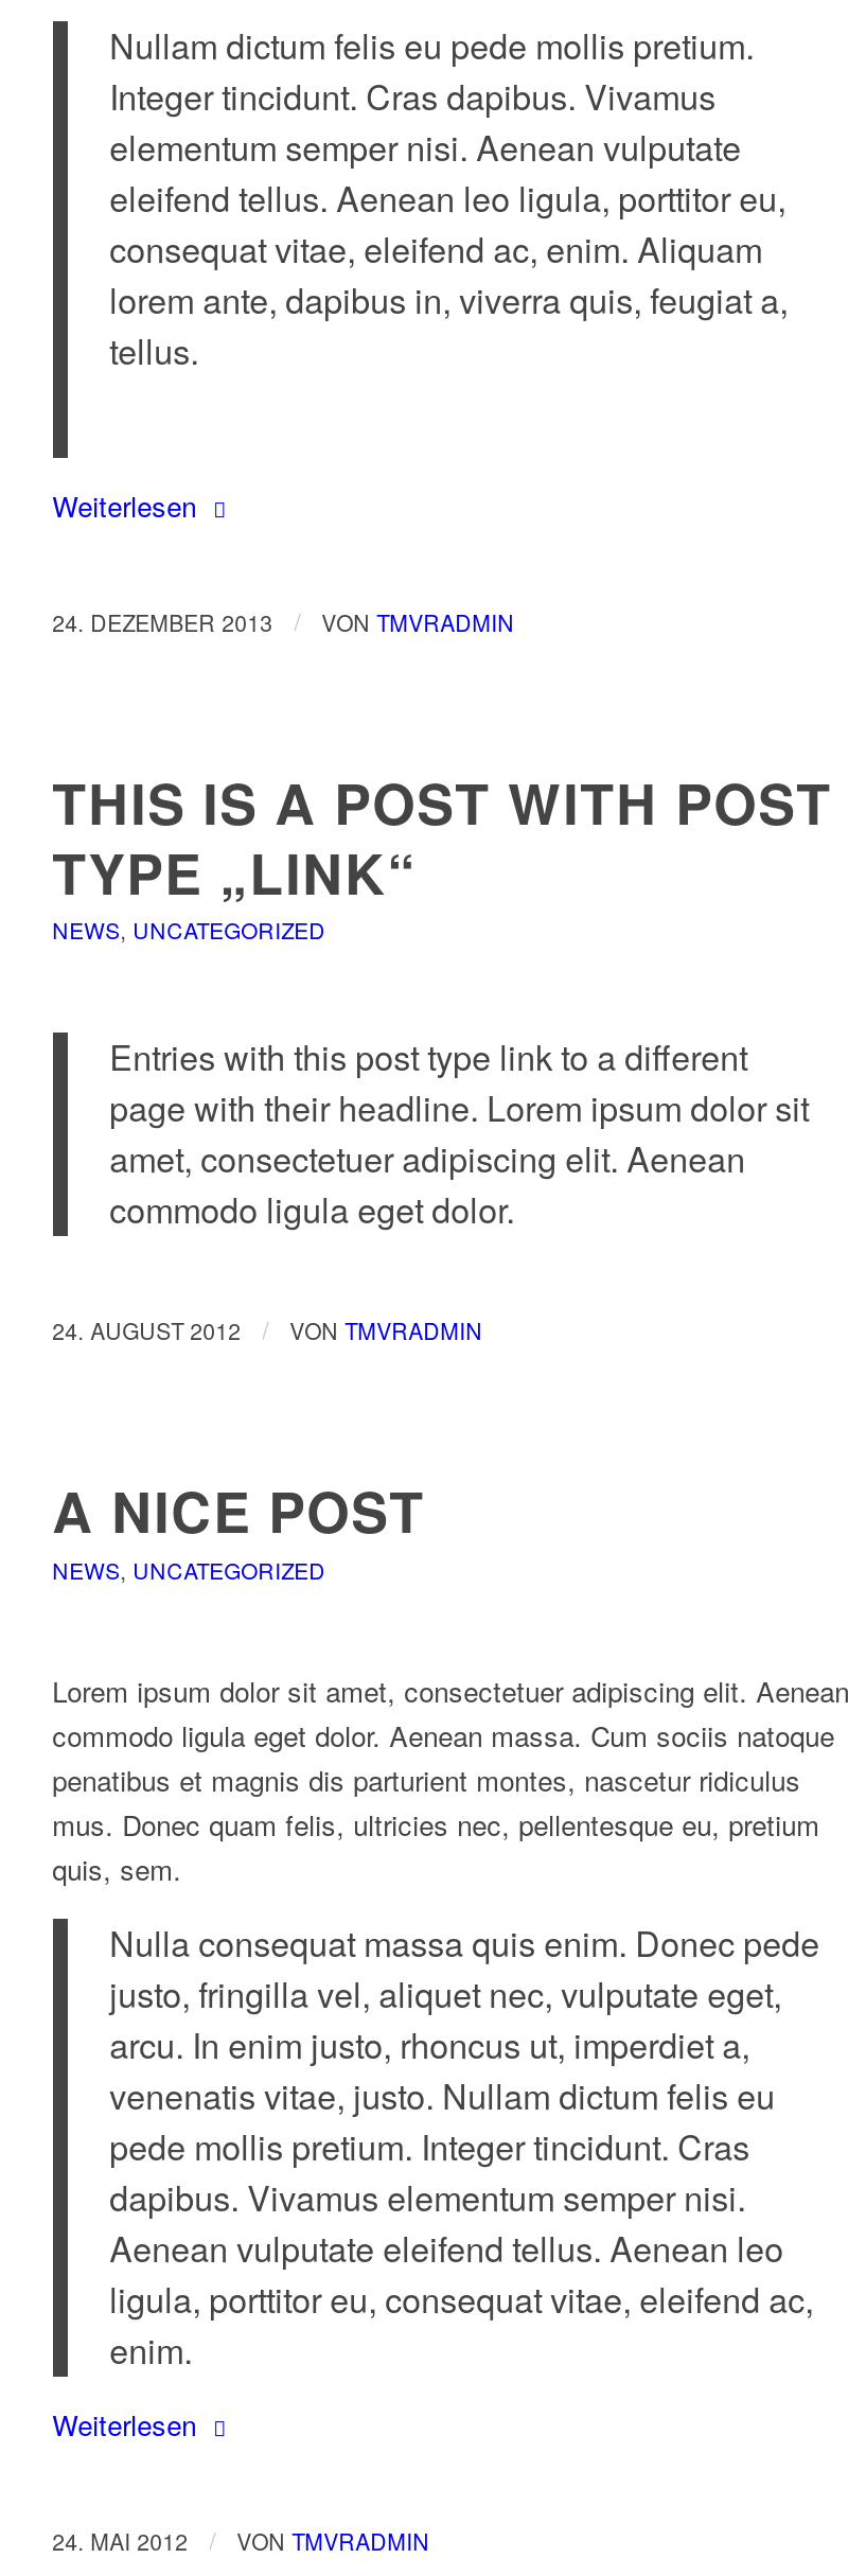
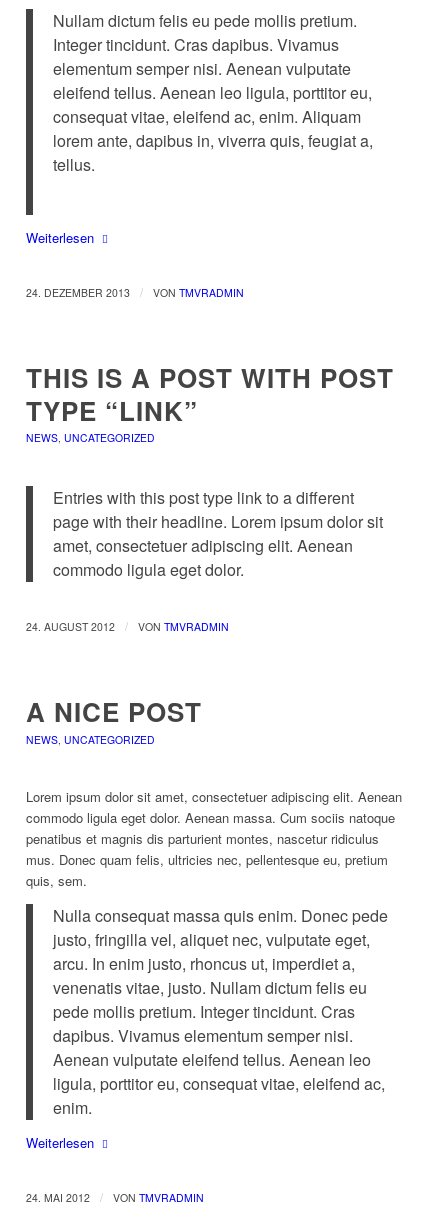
- TYPE „LINK“
+ TYPE “LINK”
